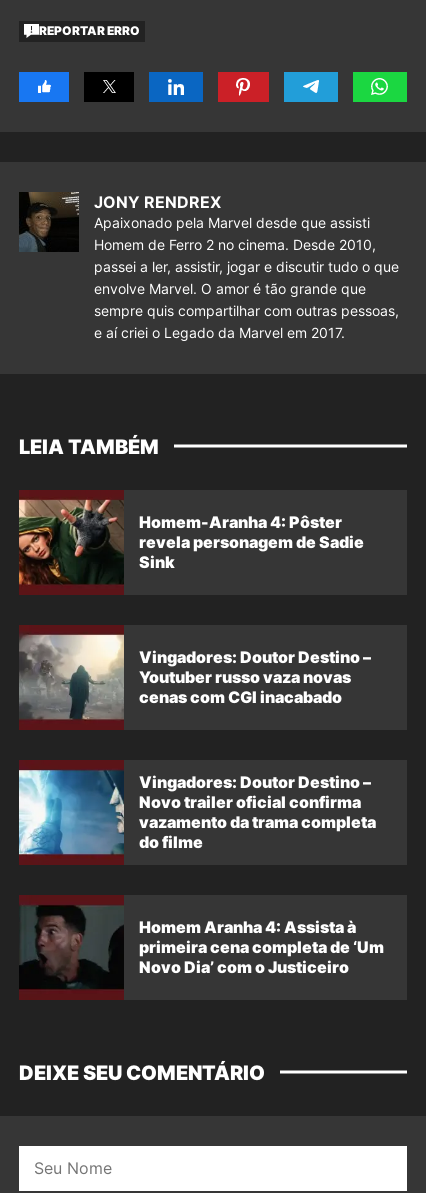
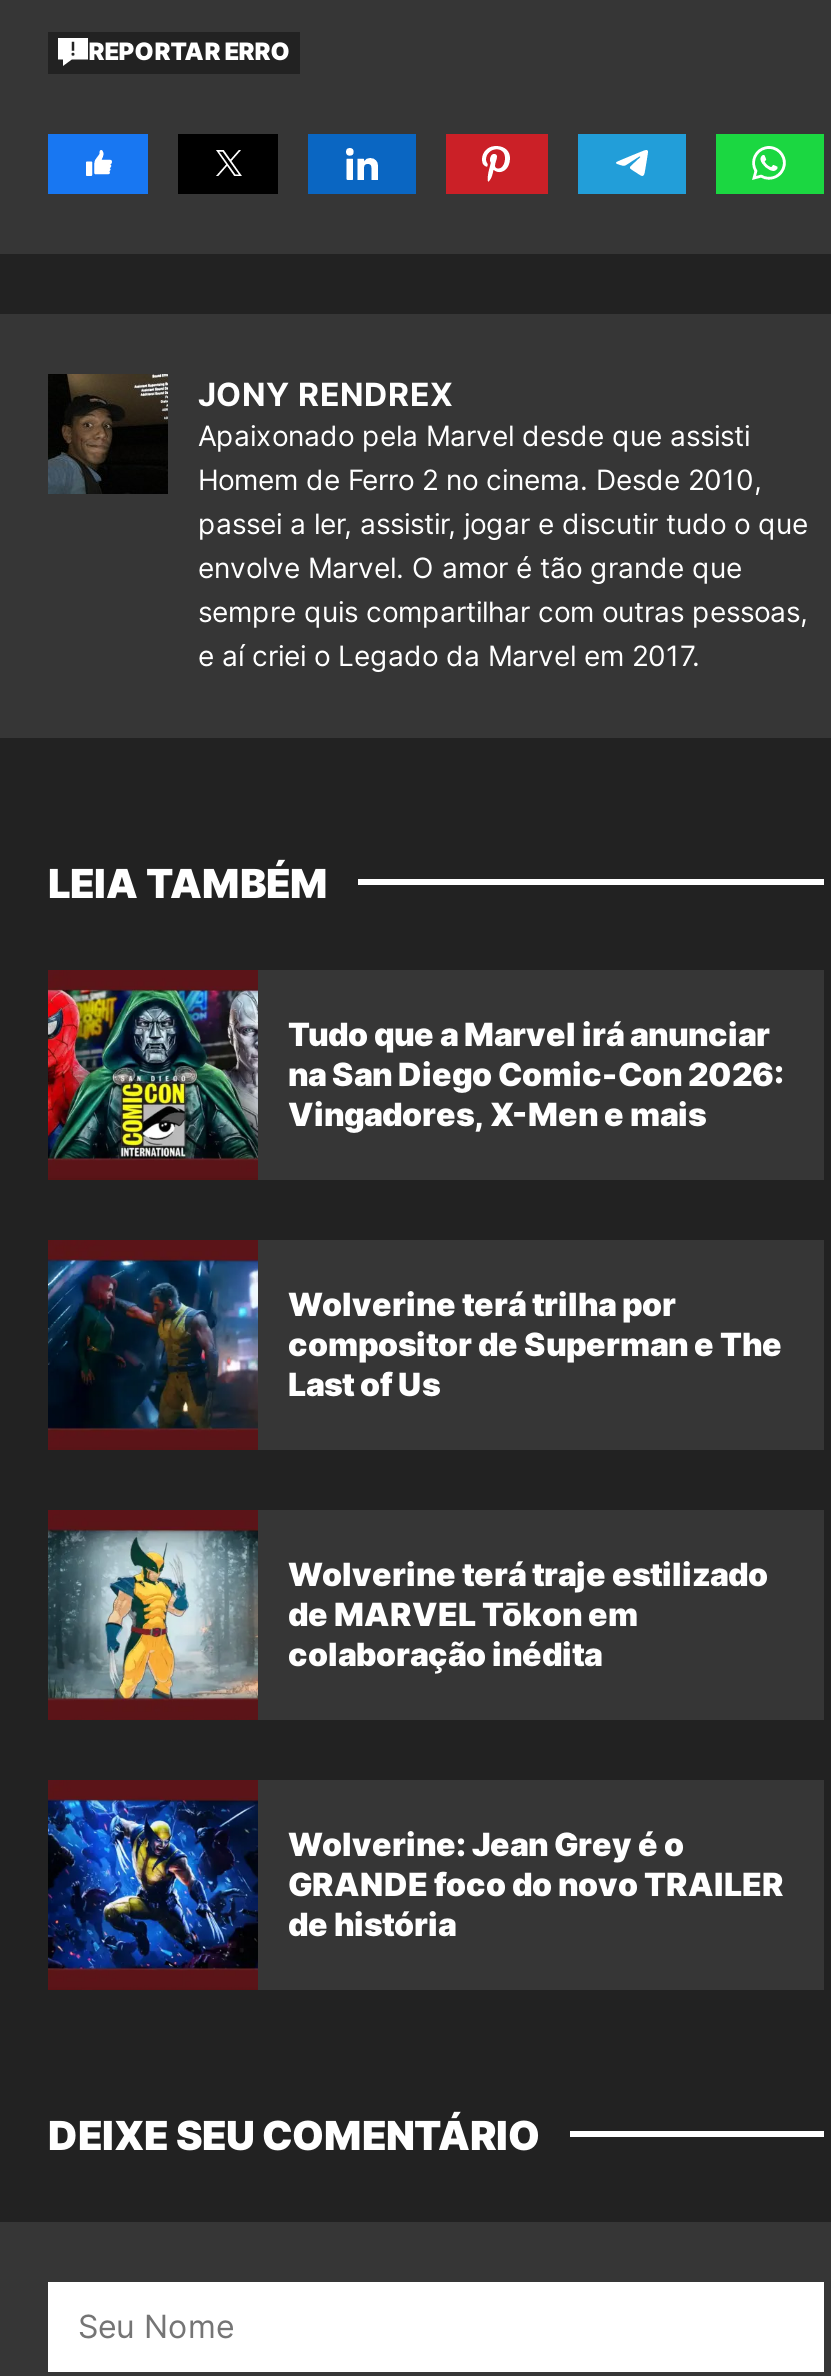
- [image]
- Homem-Aranha 4: Pôster
- revela personagem de Sadie
- Sink
+ [image]
+ Tudo que a Marvel irá anunciar
+ na San Diego Comic-Con 2026:
+ Vingadores, X-Men e mais

- [image]
- Vingadores: Doutor Destino –
- Youtuber russo vaza novas
- cenas com CGI inacabado
+ [image]
+ Wolverine terá trilha por
+ compositor de Superman e The
+ Last of Us

- [image]
- Vingadores: Doutor Destino –
- Novo trailer oficial confirma
- vazamento da trama completa
- do filme
+ [image]
+ Wolverine terá traje estilizado
+ de MARVEL Tōkon em
+ colaboração inédita

- [image]
- Homem Aranha 4: Assista à
- primeira cena completa de ‘Um
- Novo Dia’ com o Justiceiro
+ [image]
+ Wolverine: Jean Grey é o
+ GRANDE foco do novo TRAILER
+ de história
